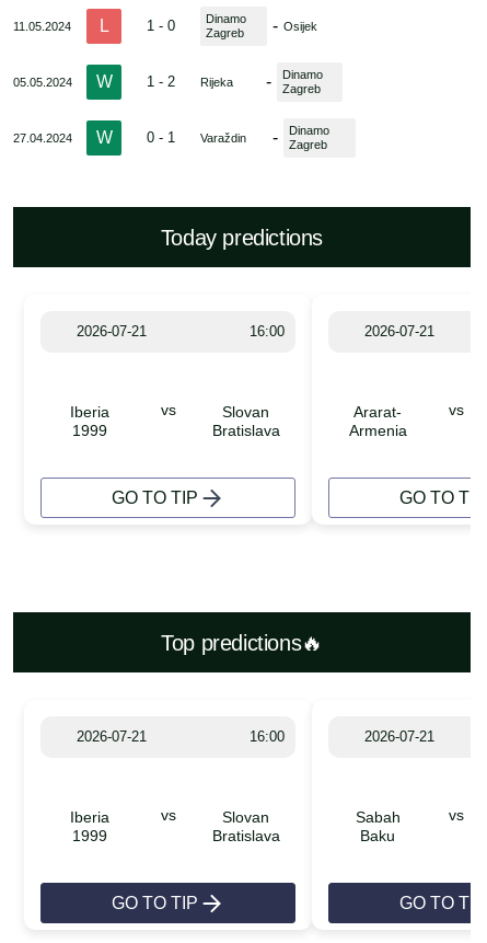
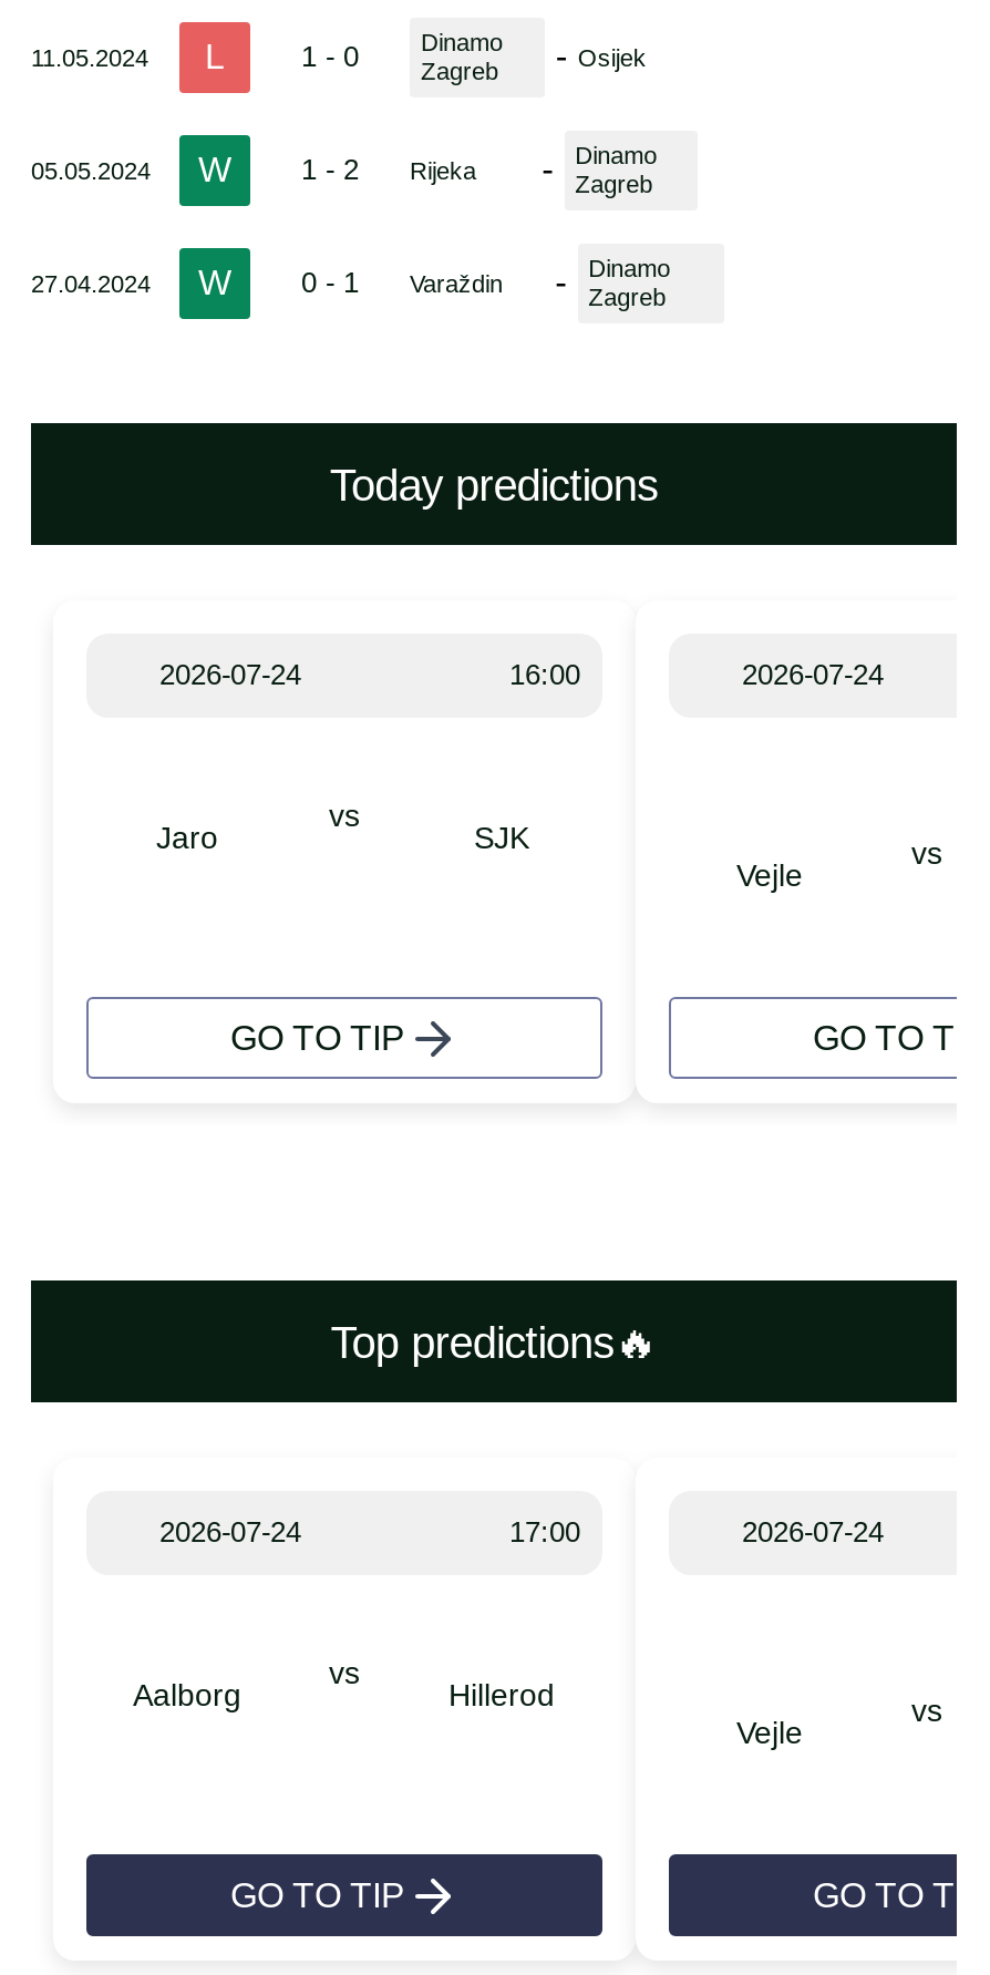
- 2026-07-21
+ 2026-07-24

- 2026-07-21
+ 2026-07-24

- Iberia
- 1999
+ Jaro

- Slovan
- Bratislava
+ SJK

- Ararat-
- Armenia
+ Vejle

- 2026-07-21
- 16:00
+ 2026-07-24
+ 17:00

- 2026-07-21
+ 2026-07-24

- Iberia
- 1999
+ Aalborg

- Slovan
- Bratislava
+ Hillerod

- Sabah
- Baku
+ Vejle
